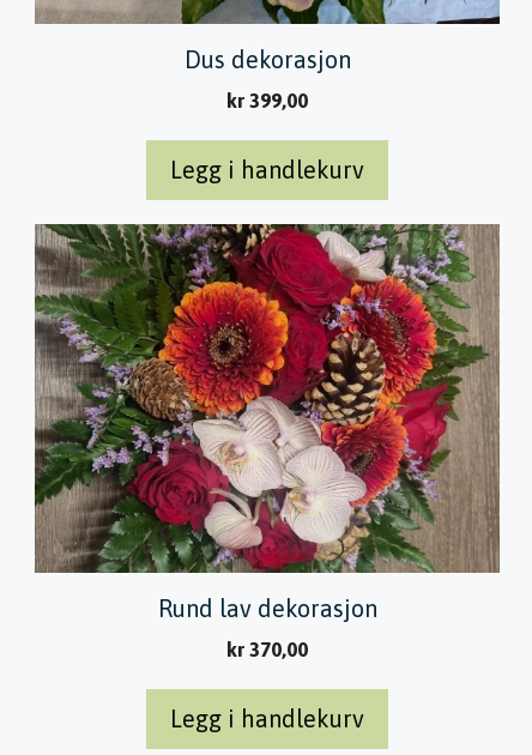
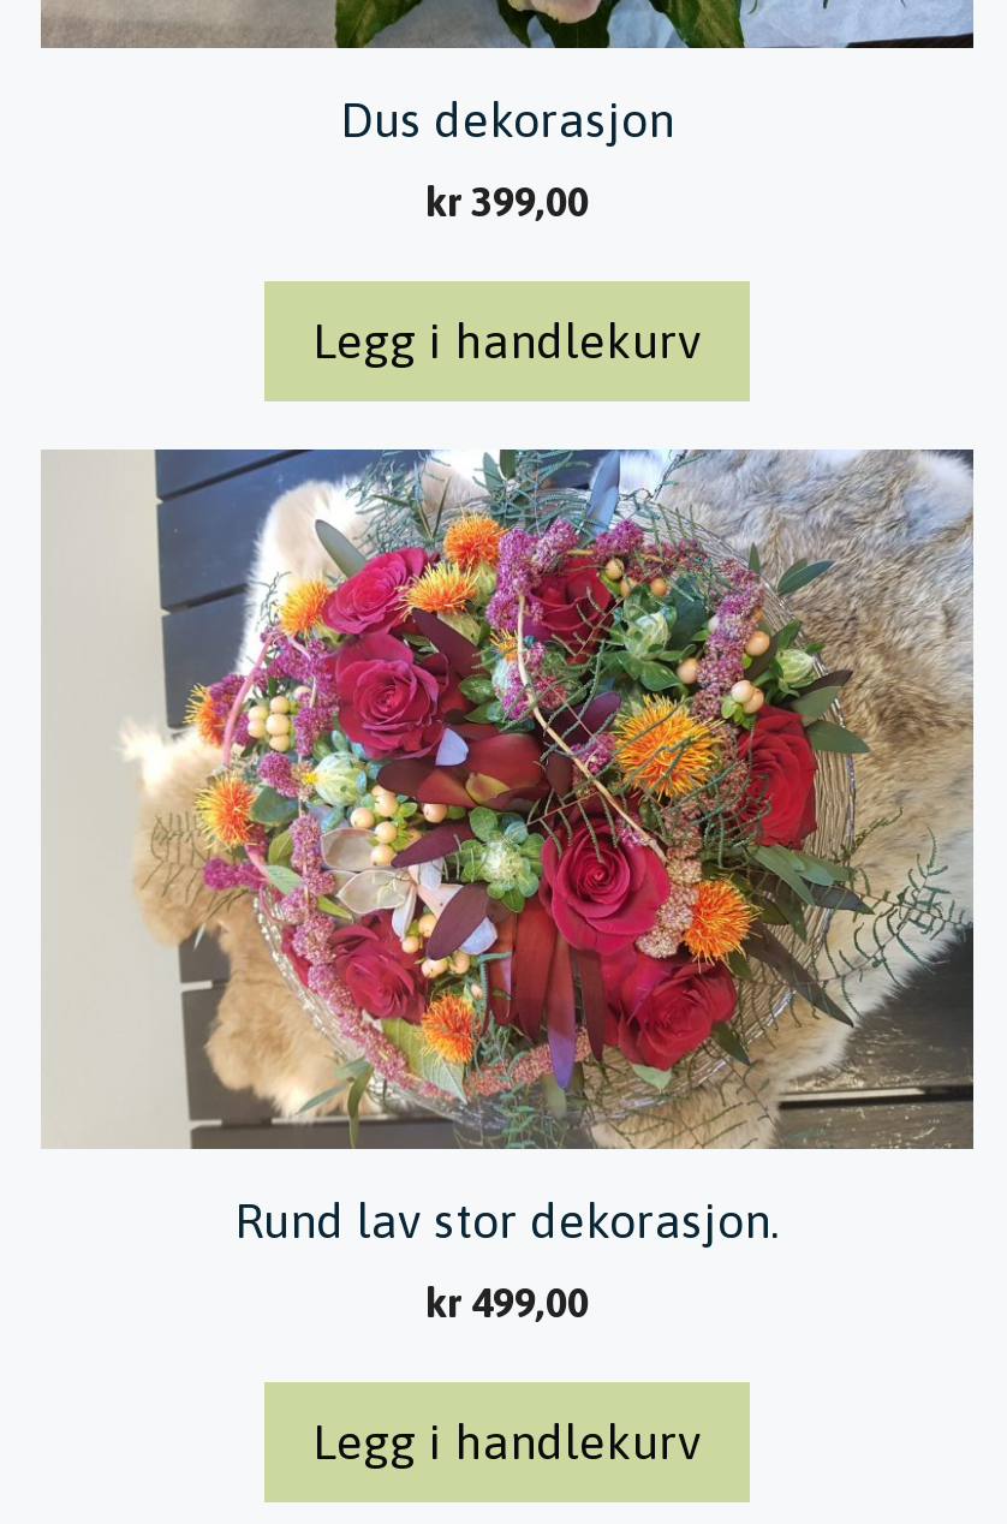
- [image]
- Rund lav dekorasjon
+ [image]
+ Rund lav stor dekorasjon.

- kr 370,00
+ kr 499,00
